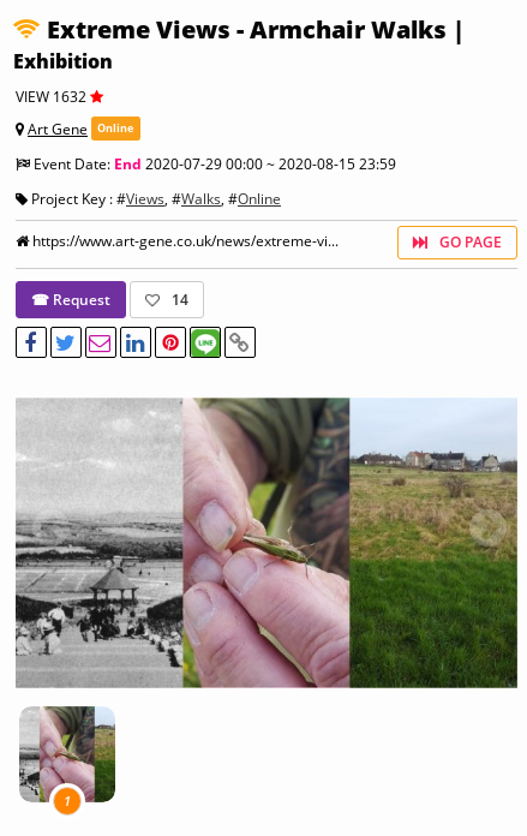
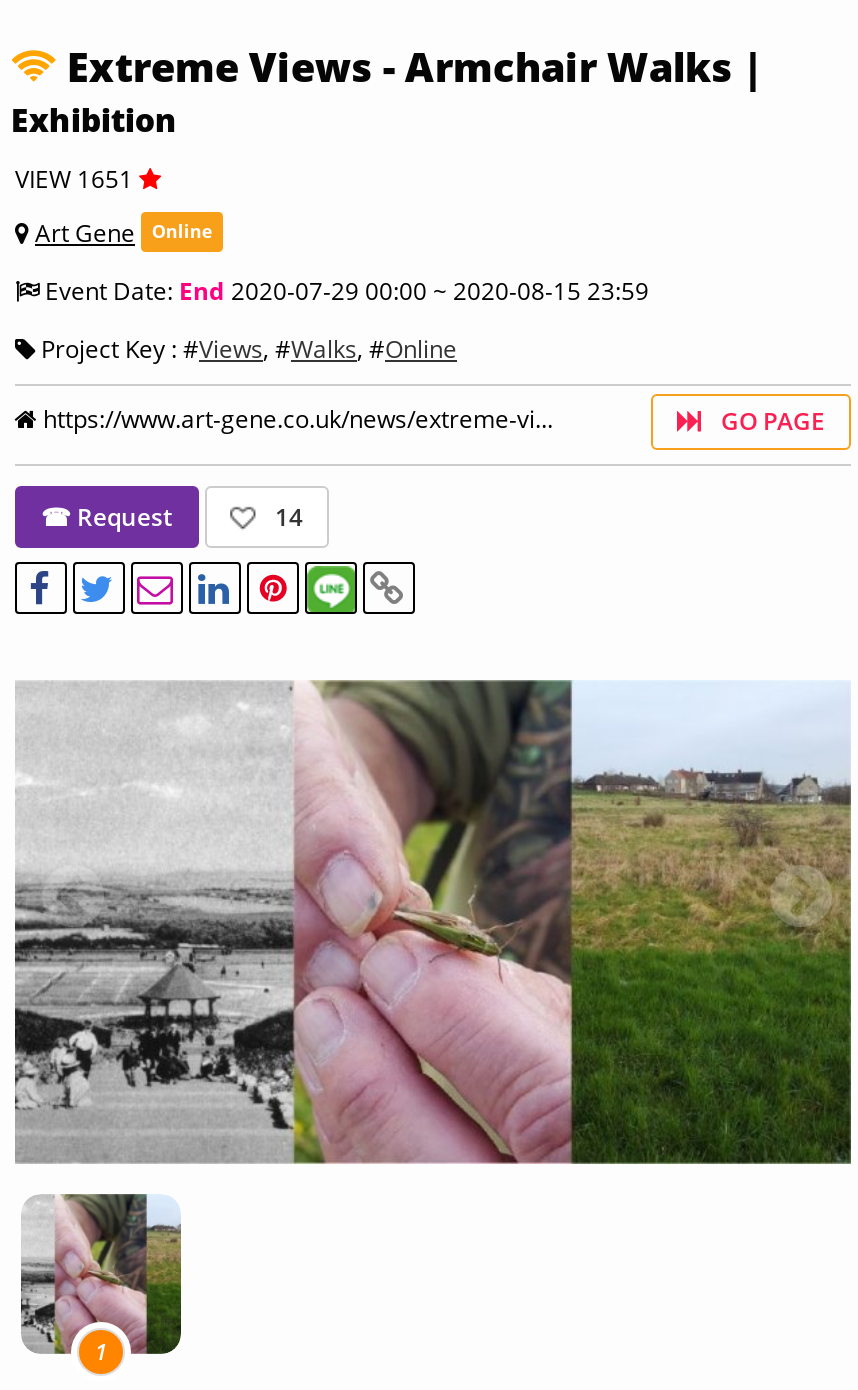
- VIEW 1632
+ VIEW 1651
